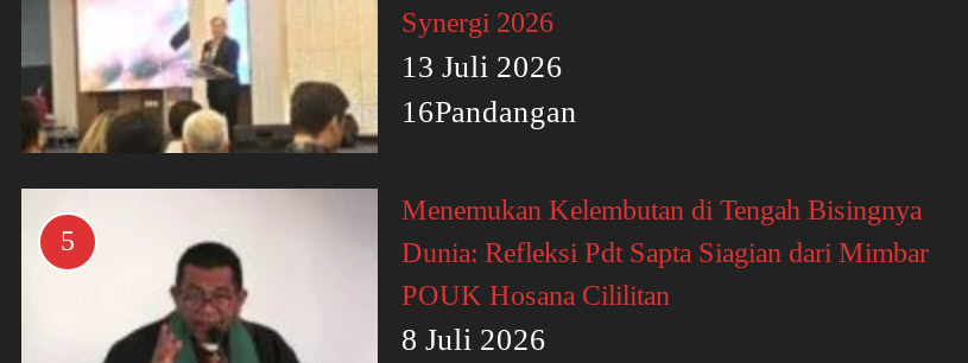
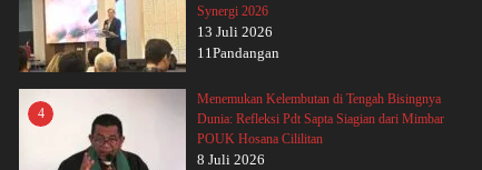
- 16Pandangan
+ 11Pandangan

- 5
+ 4
